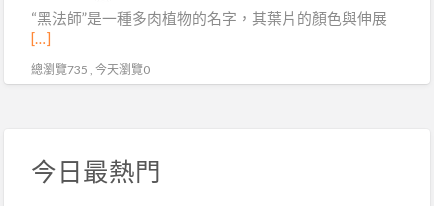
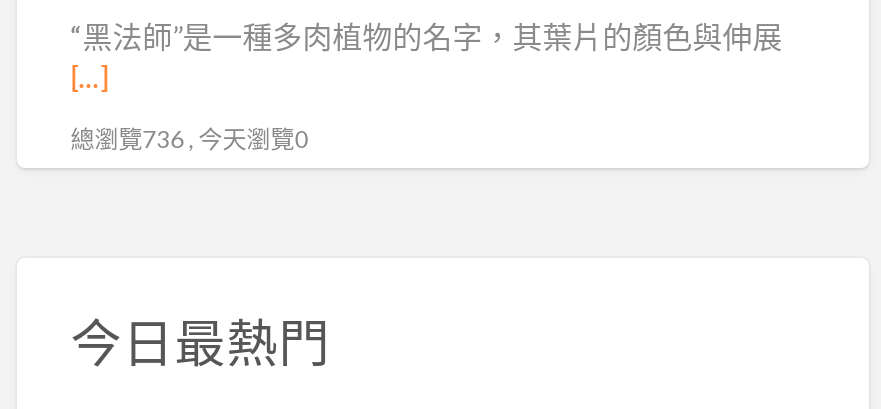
- 總瀏覽735 , 今天瀏覽0
+ 總瀏覽736 , 今天瀏覽0
